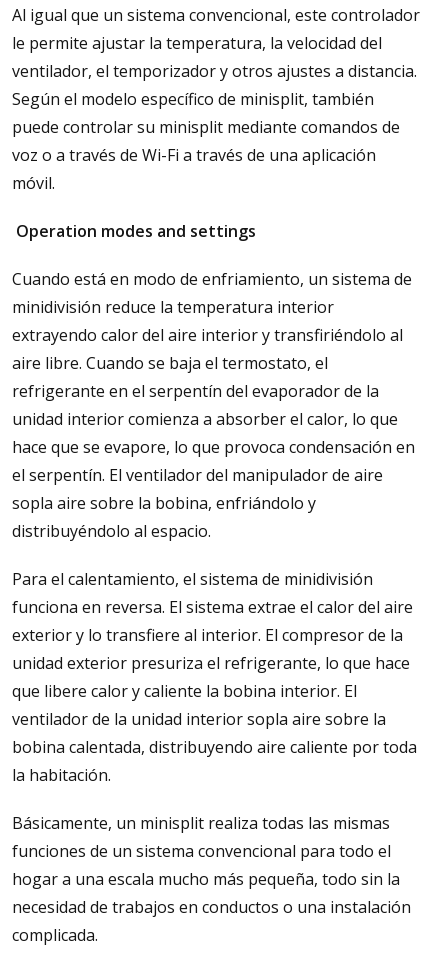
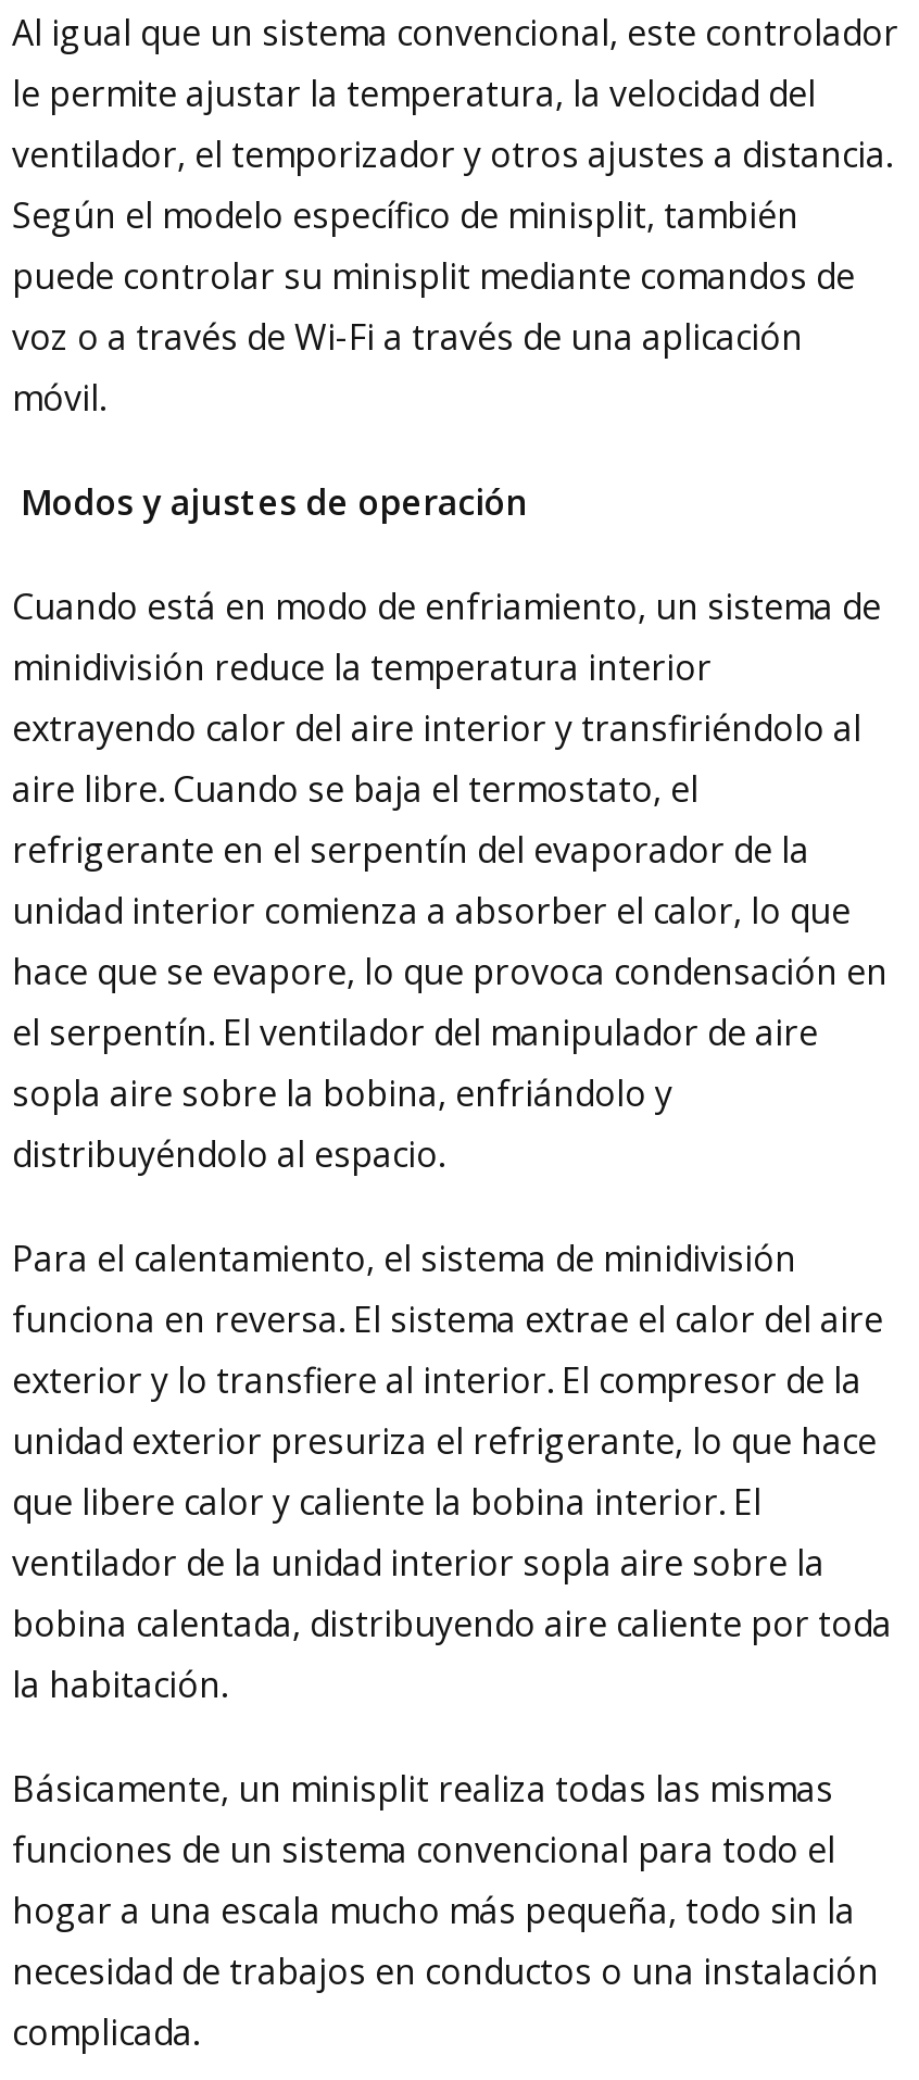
- Operation modes and settings
+ Modos y ajustes de operación
